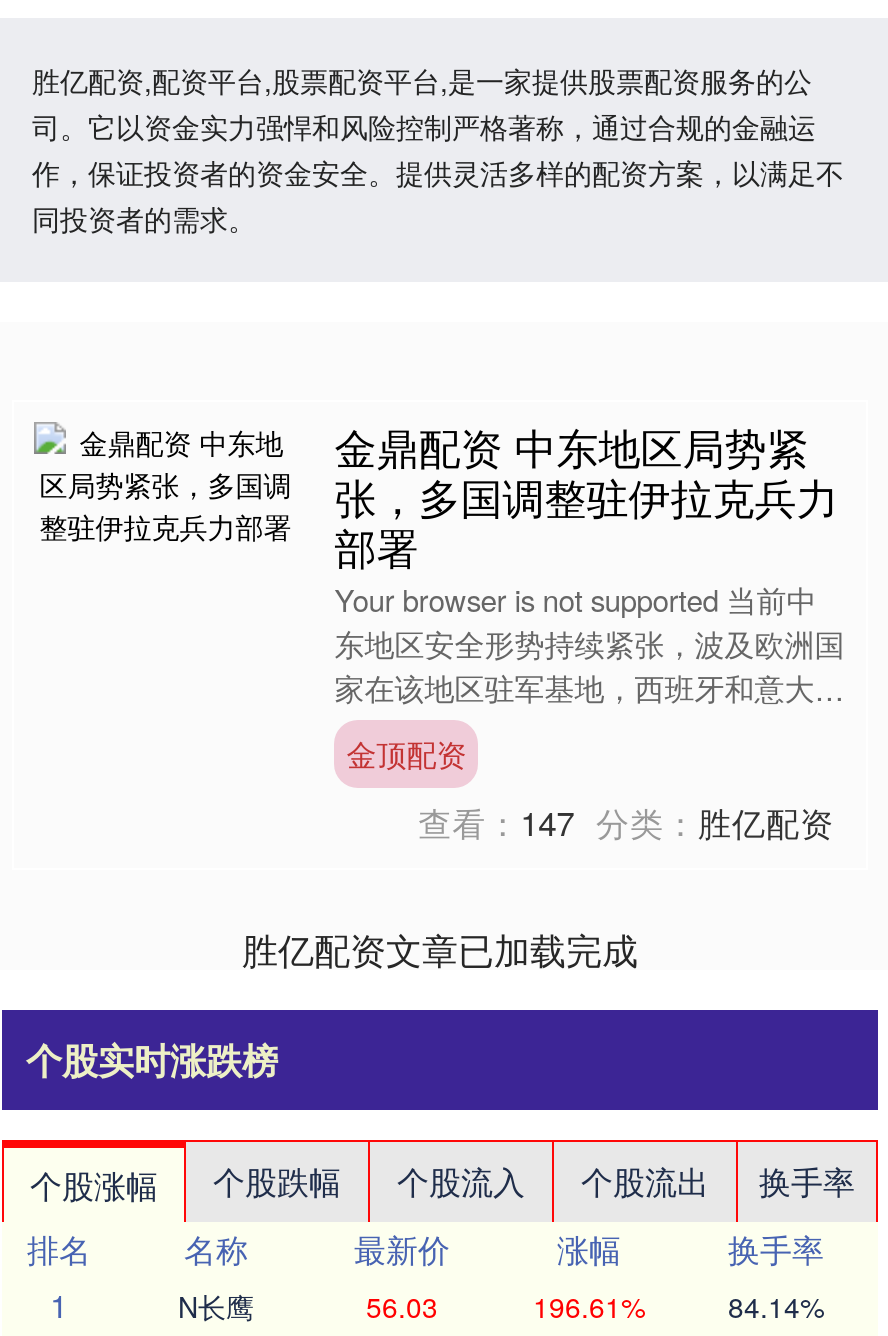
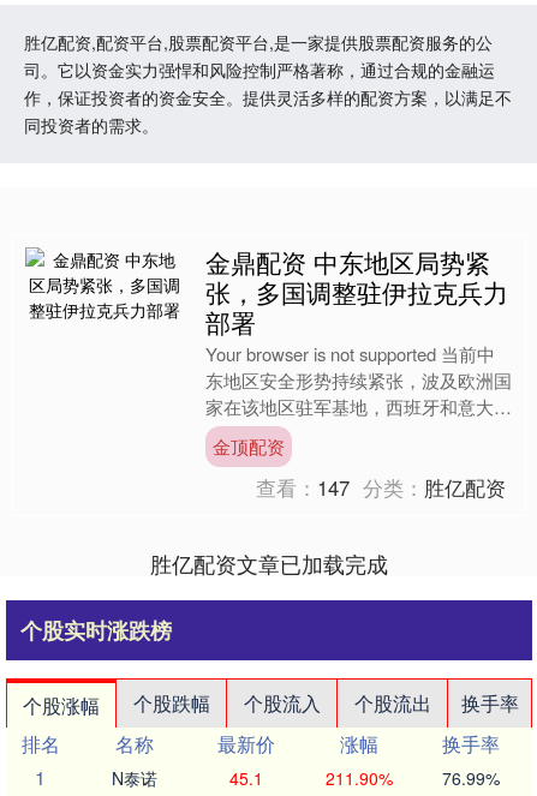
- N长鹰
+ N泰诺

- 56.03
+ 45.1

- 196.61%
+ 211.90%

- 84.14%
+ 76.99%
